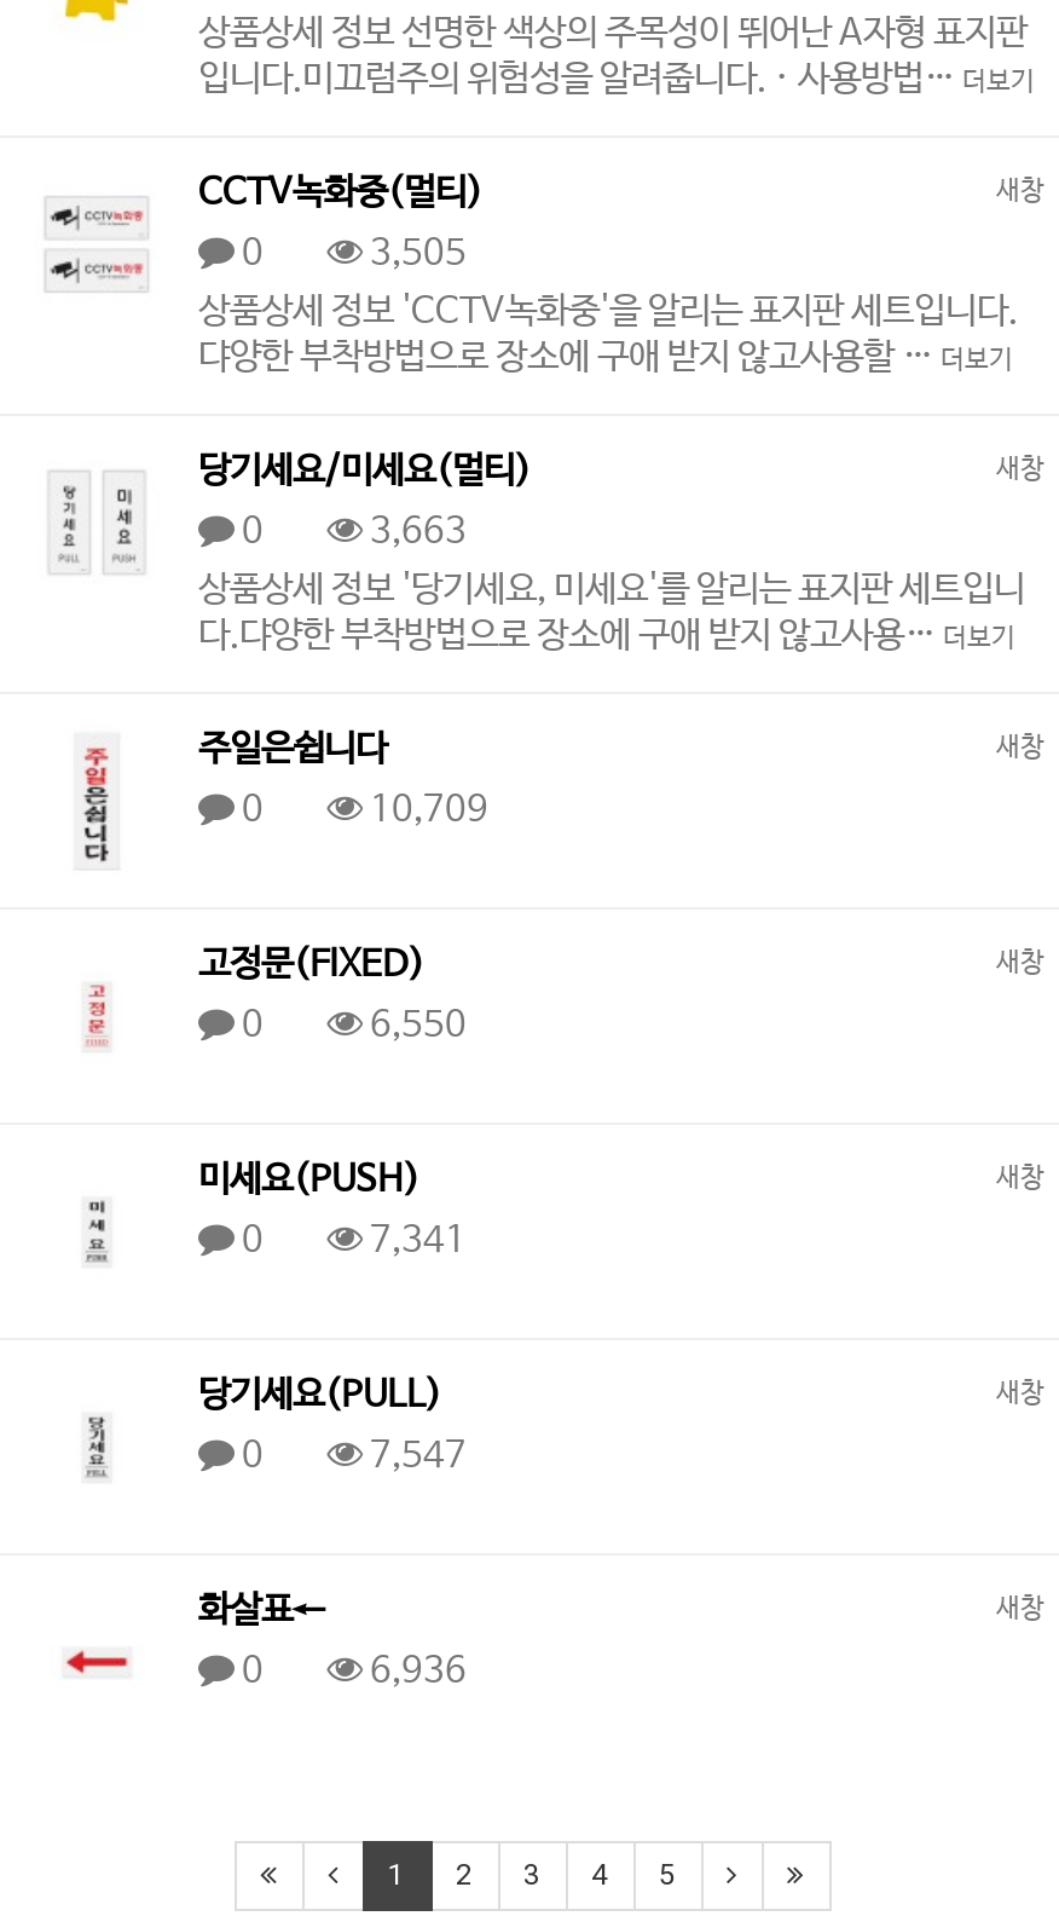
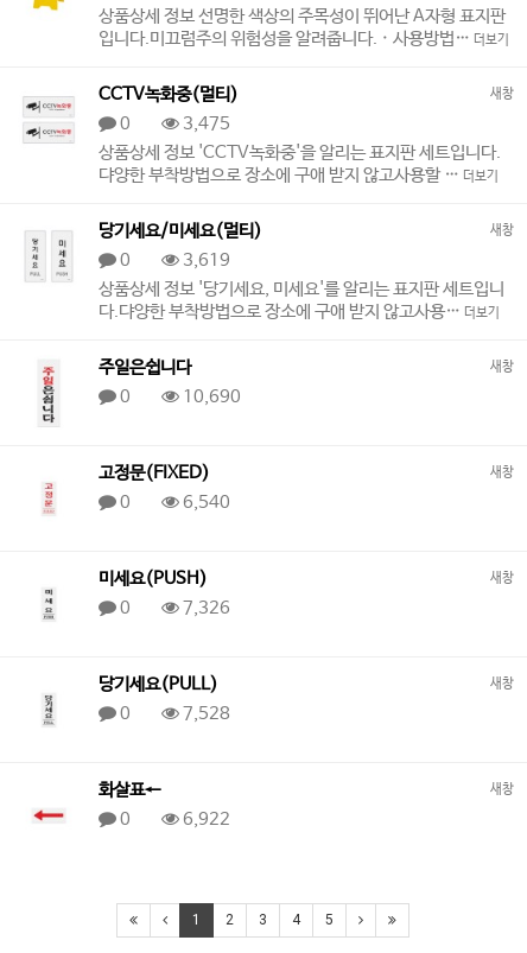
- 3,505
+ 3,475

- 3,663
+ 3,619

- 10,709
+ 10,690

- 6,550
+ 6,540

- 7,341
+ 7,326

- 7,547
+ 7,528

- 6,936
+ 6,922
